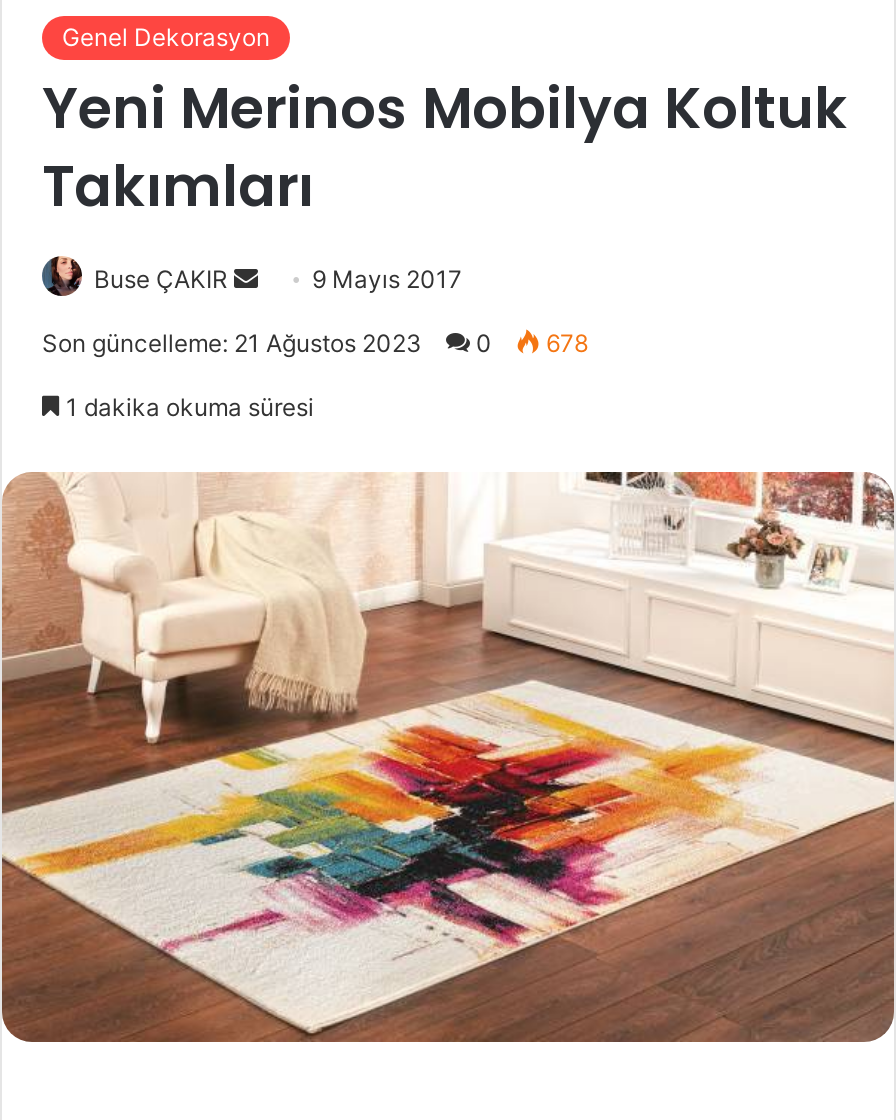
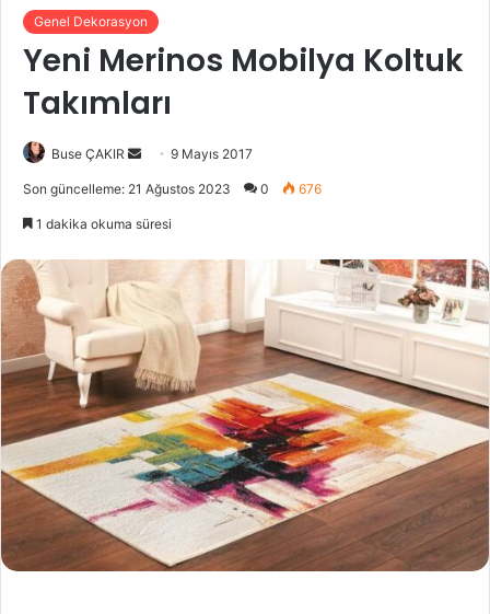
- Son güncelleme: 21 Ağustos 2023 0 678
+ Son güncelleme: 21 Ağustos 2023 0 676
